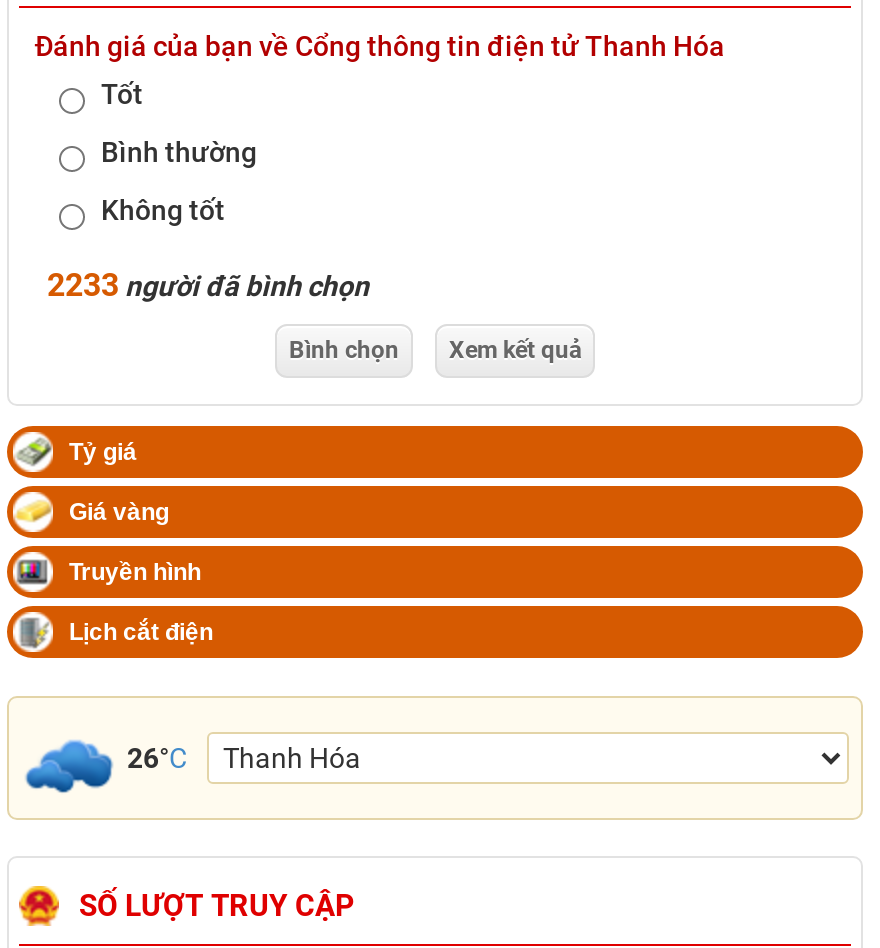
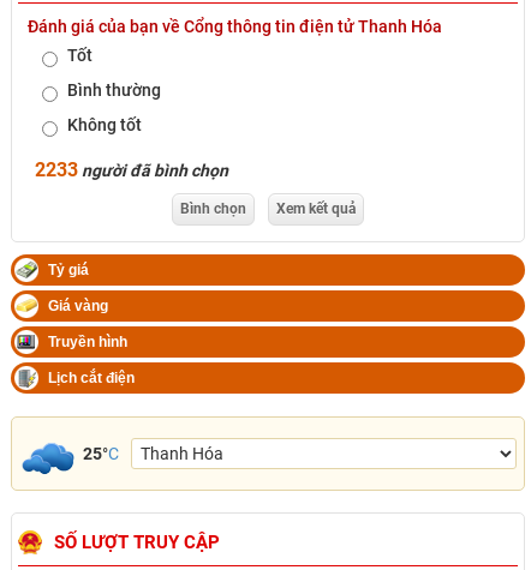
- 26°C
+ 25°C
